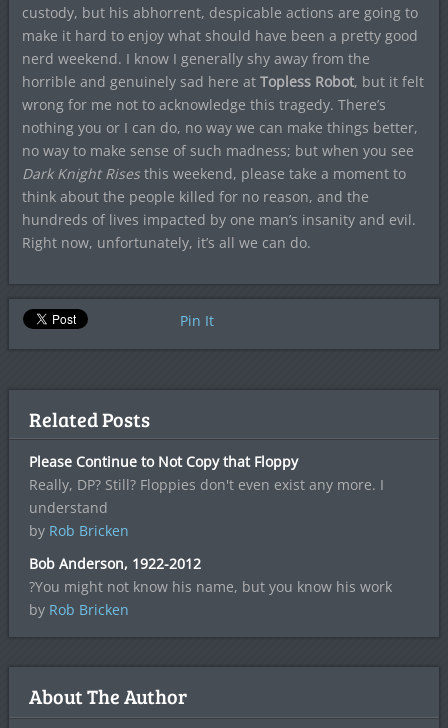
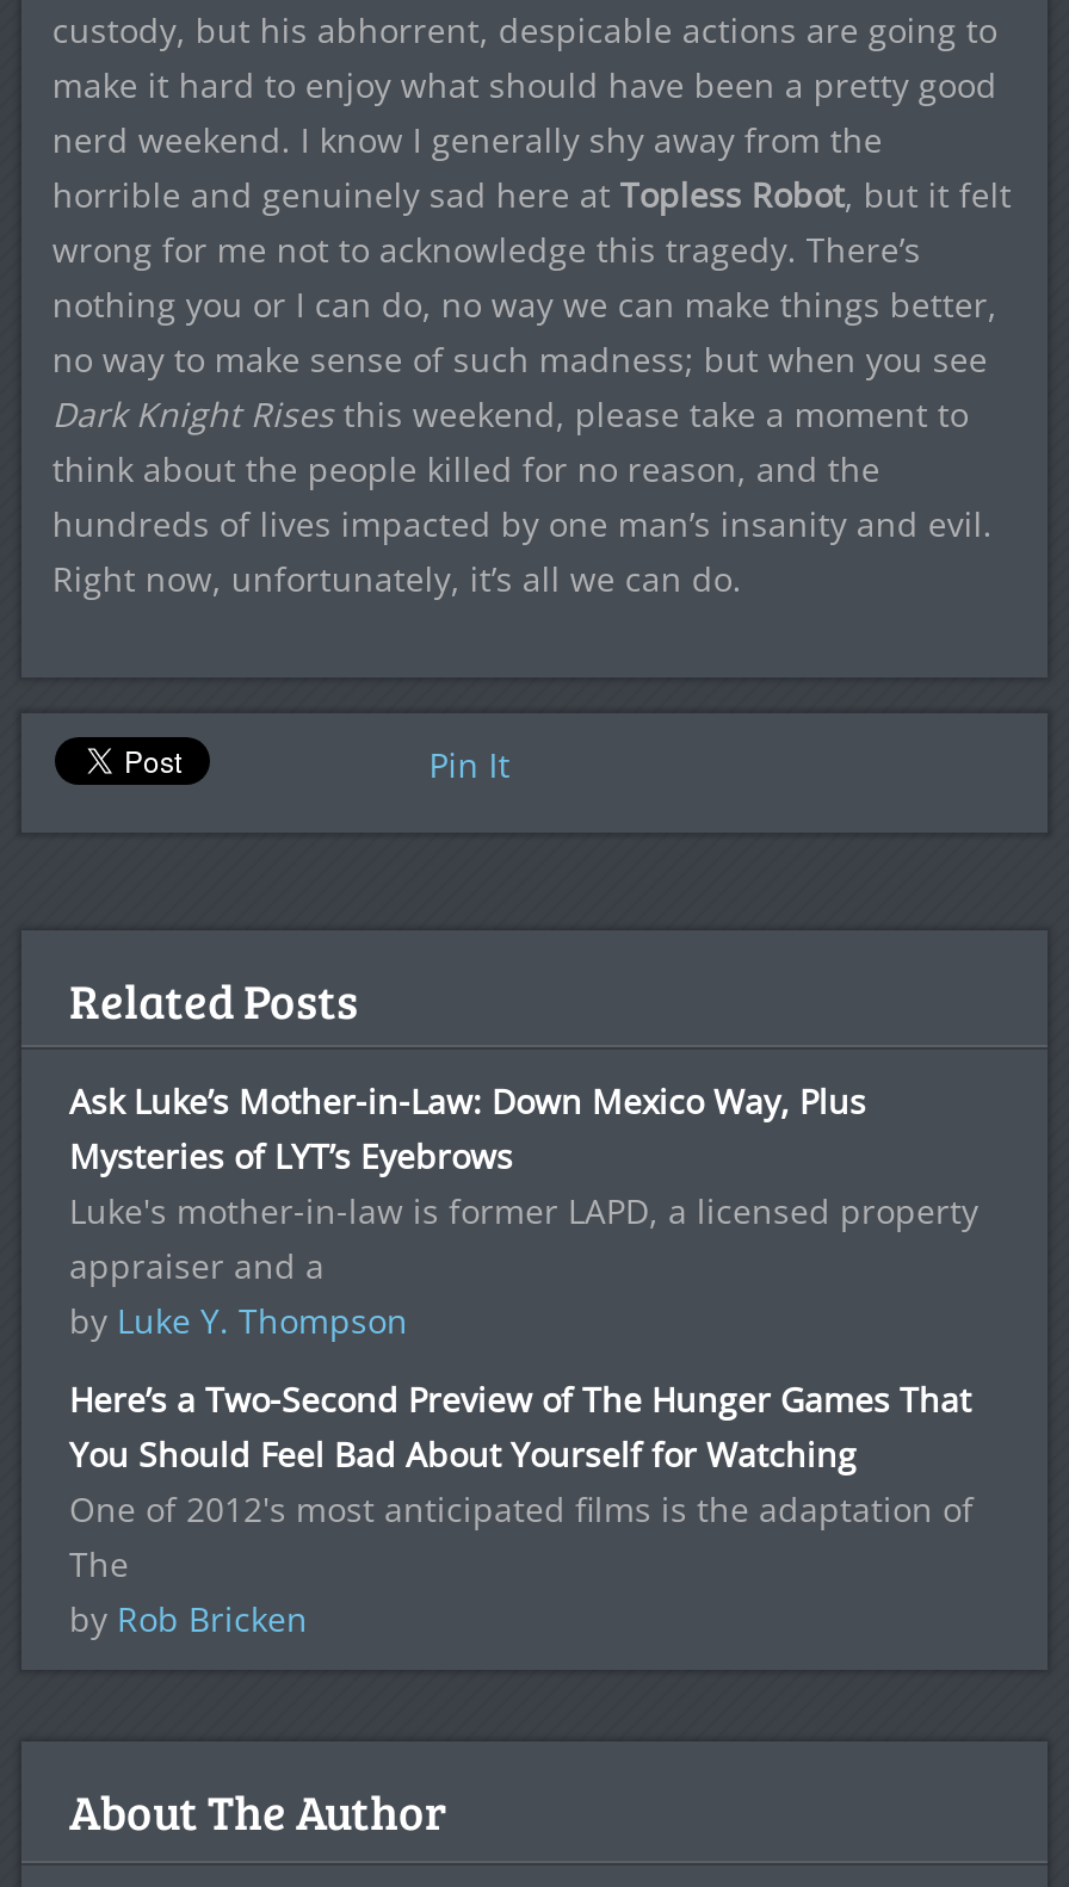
- Please Continue to Not Copy that Floppy
- Really, DP? Still? Floppies don't even exist any more. I
- understand
- by Rob Bricken
+ Ask Luke’s Mother-in-Law: Down Mexico Way, Plus
+ Mysteries of LYT’s Eyebrows
+ Luke's mother-in-law is former LAPD, a licensed property
+ appraiser and a
+ by Luke Y. Thompson

- Bob Anderson, 1922-2012
- ?You might not know his name, but you know his work
+ Here’s a Two-Second Preview of The Hunger Games That
+ You Should Feel Bad About Yourself for Watching
+ One of 2012's most anticipated films is the adaptation of
+ The
